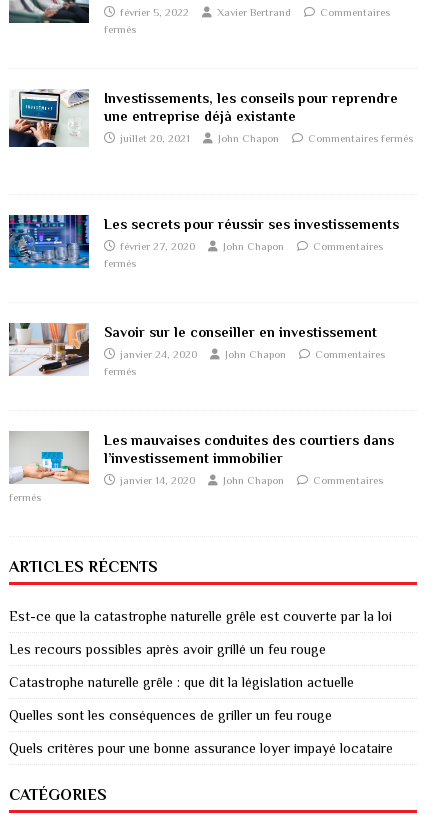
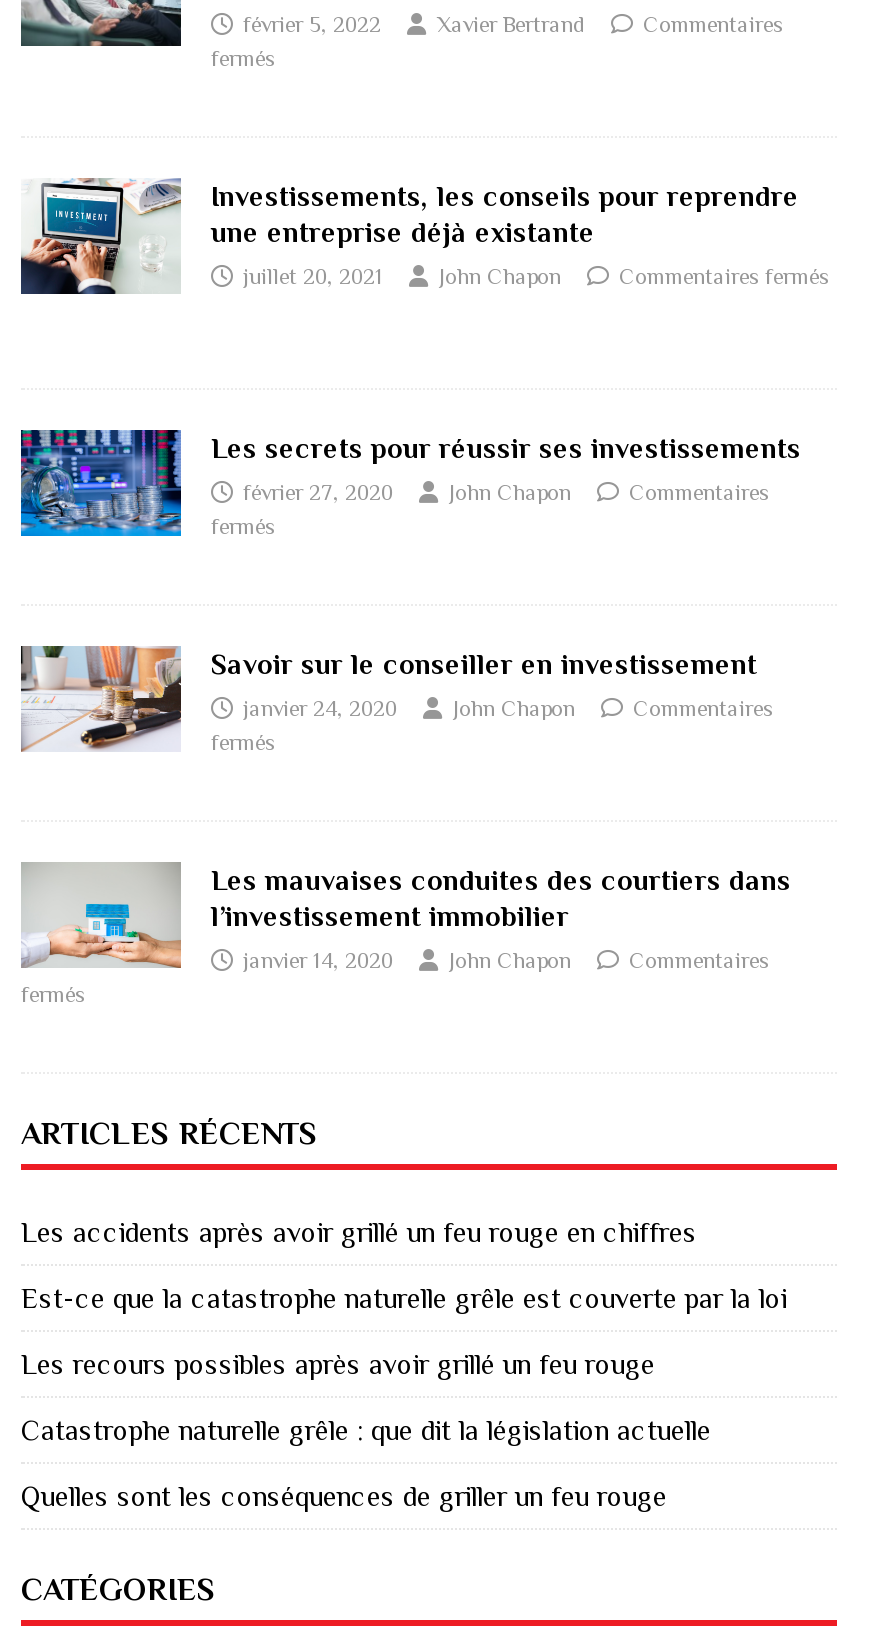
+ Les accidents après avoir grillé un feu rouge en chiffres

moved down: Est-ce que la catastrophe naturelle grêle est couverte par la loi | Les recours possibles après avoir grillé un feu rouge | Catastrophe naturelle grêle : que dit la législation actuelle | Quelles sont les conséquences de griller un feu rouge

- Quels critères pour une bonne assurance loyer impayé locataire
